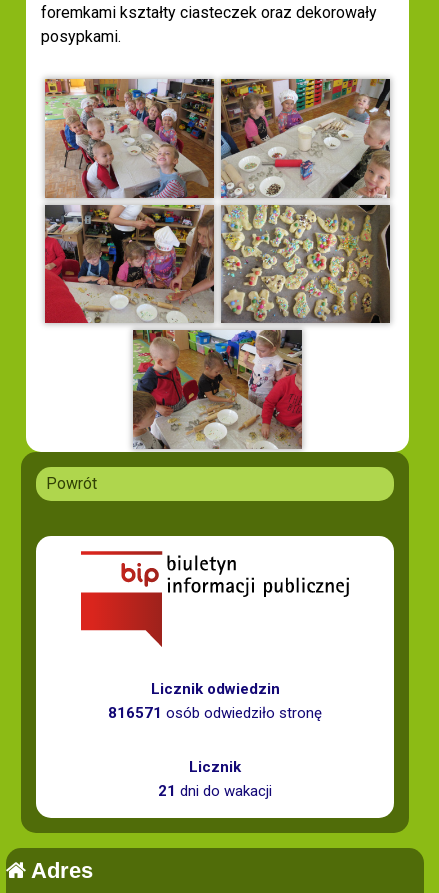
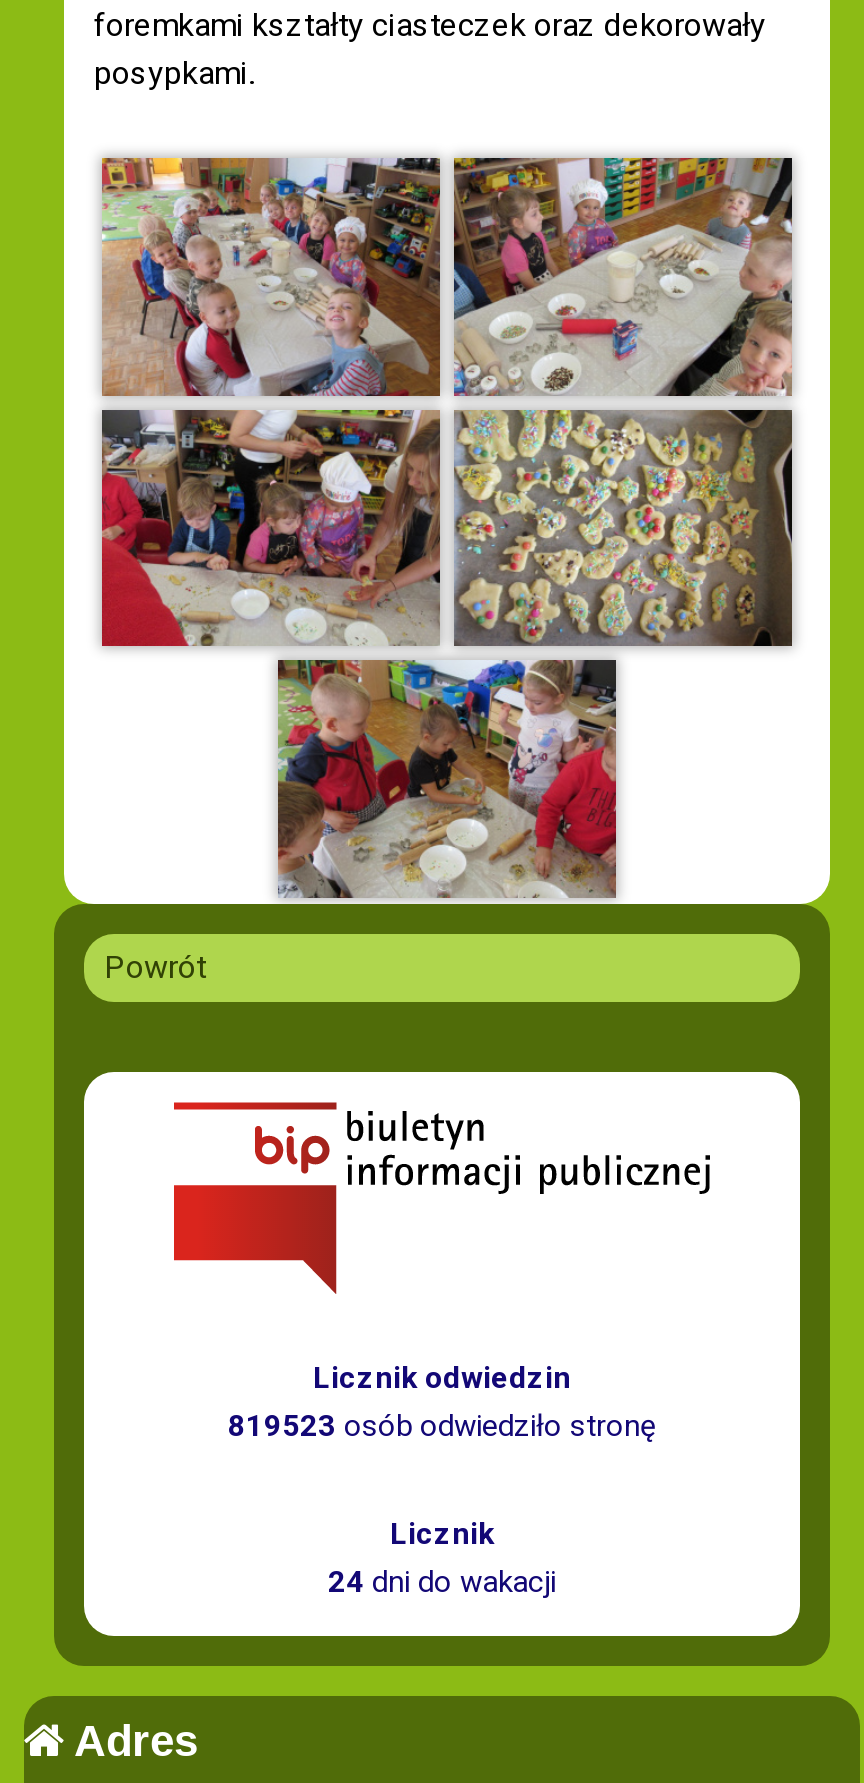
- 816571 osób odwiedziło stronę
+ 819523 osób odwiedziło stronę

- 21 dni do wakacji
+ 24 dni do wakacji
